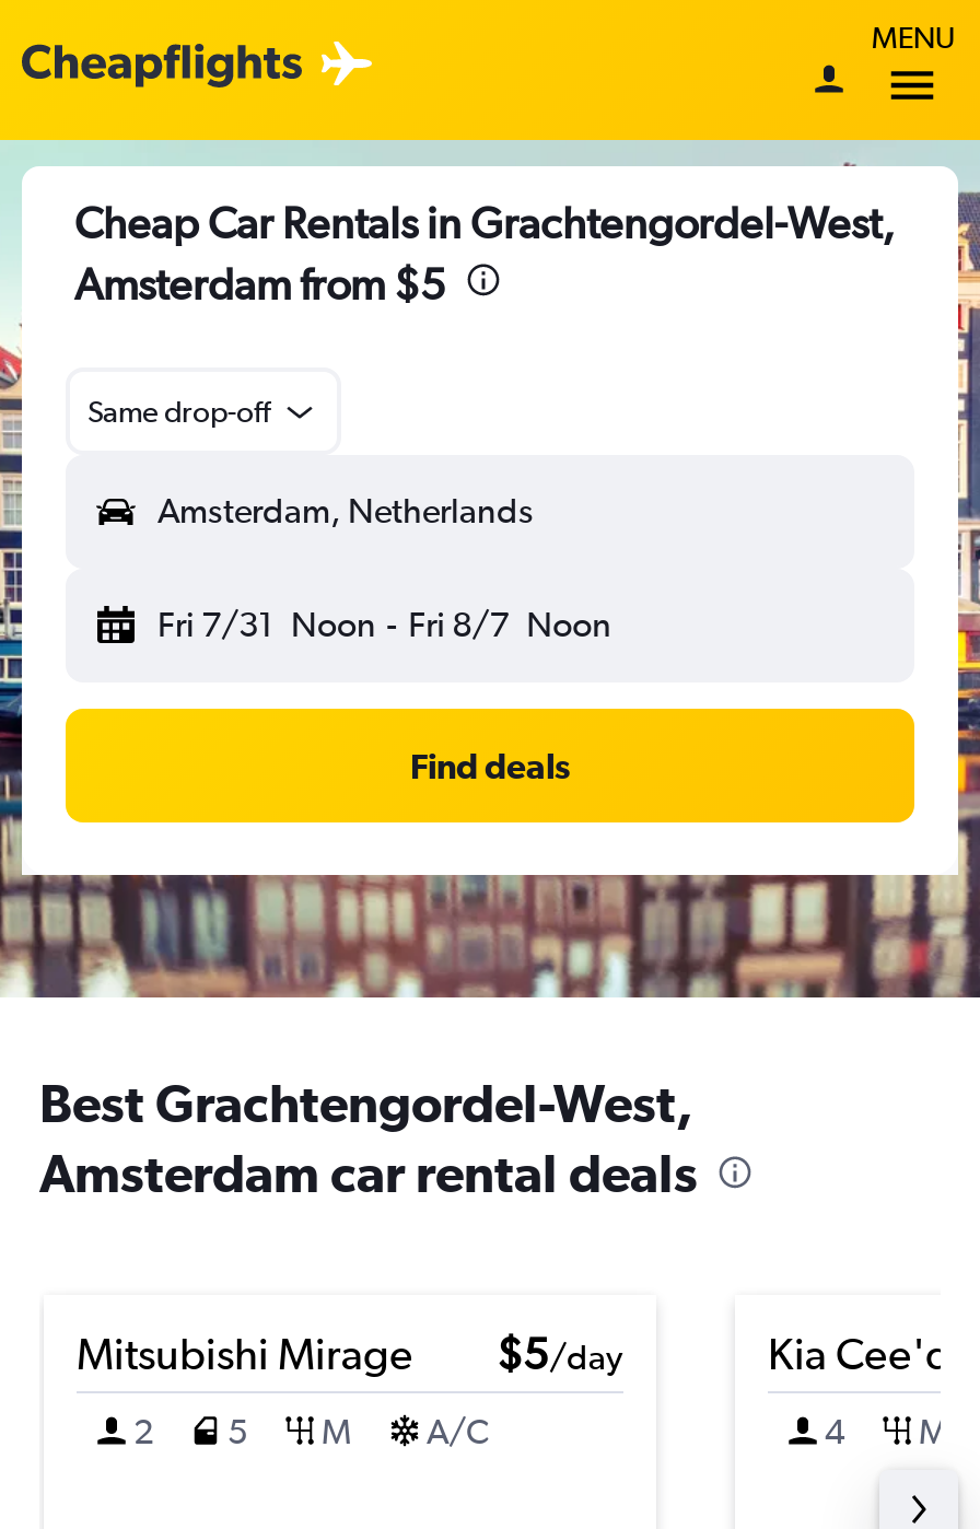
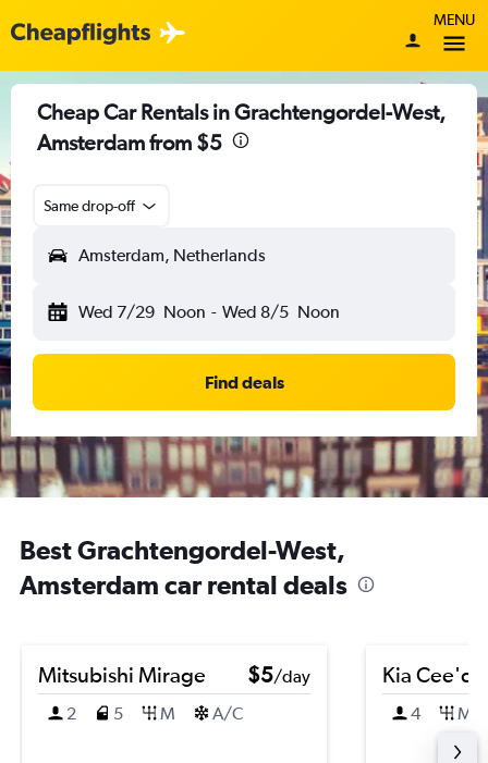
- Fri 7/31 Noon - Fri 8/7 Noon
+ Wed 7/29 Noon - Wed 8/5 Noon
